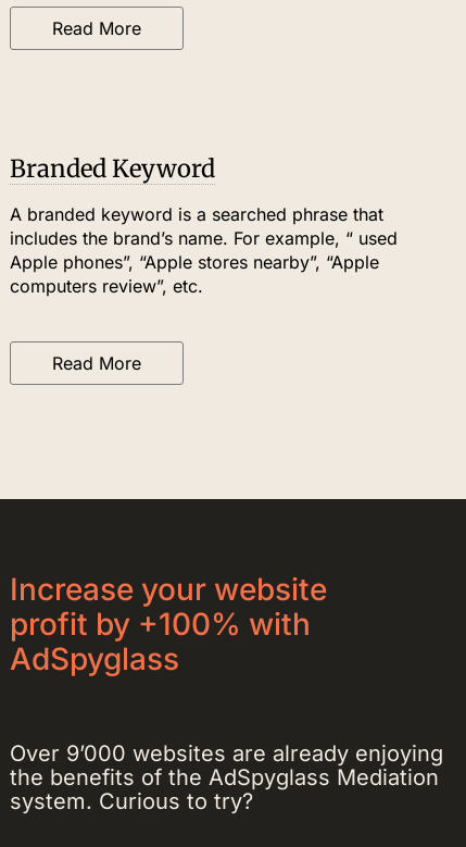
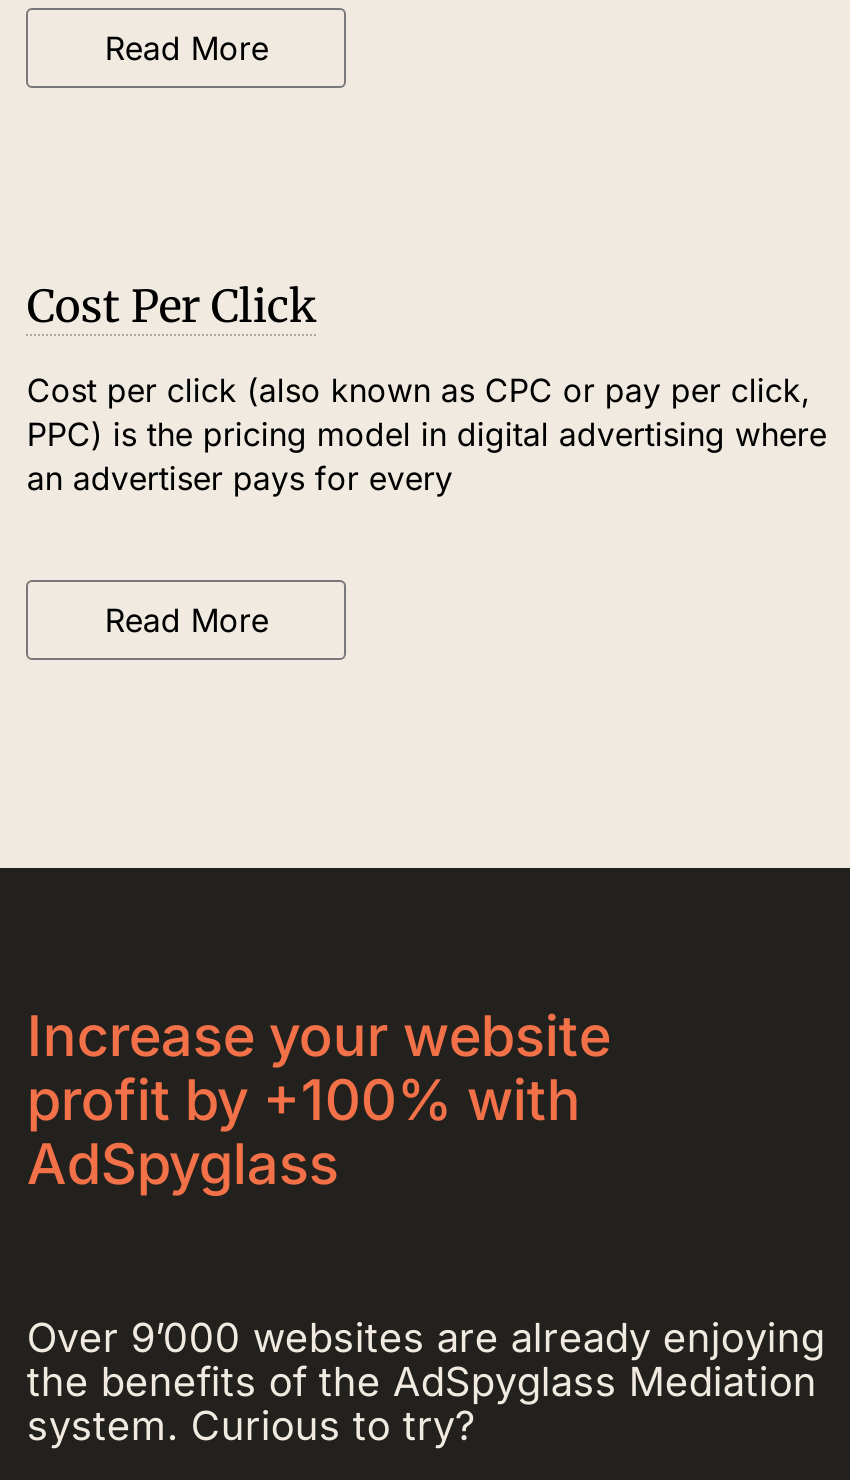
- Branded Keyword
+ Cost Per Click

- A branded keyword is a searched phrase that
- includes the brand’s name. For example, “ used
- Apple phones”, “Apple stores nearby”, “Apple
- computers review”, etc.
+ Cost per click (also known as CPC or pay per click,
+ PPC) is the pricing model in digital advertising where
+ an advertiser pays for every
